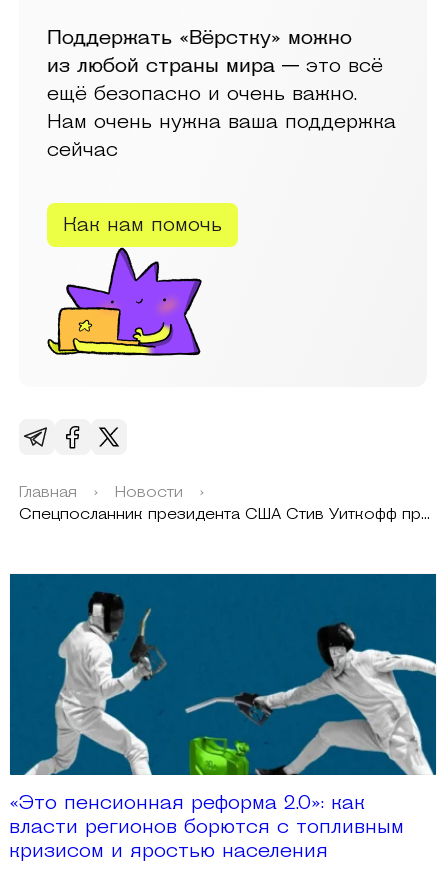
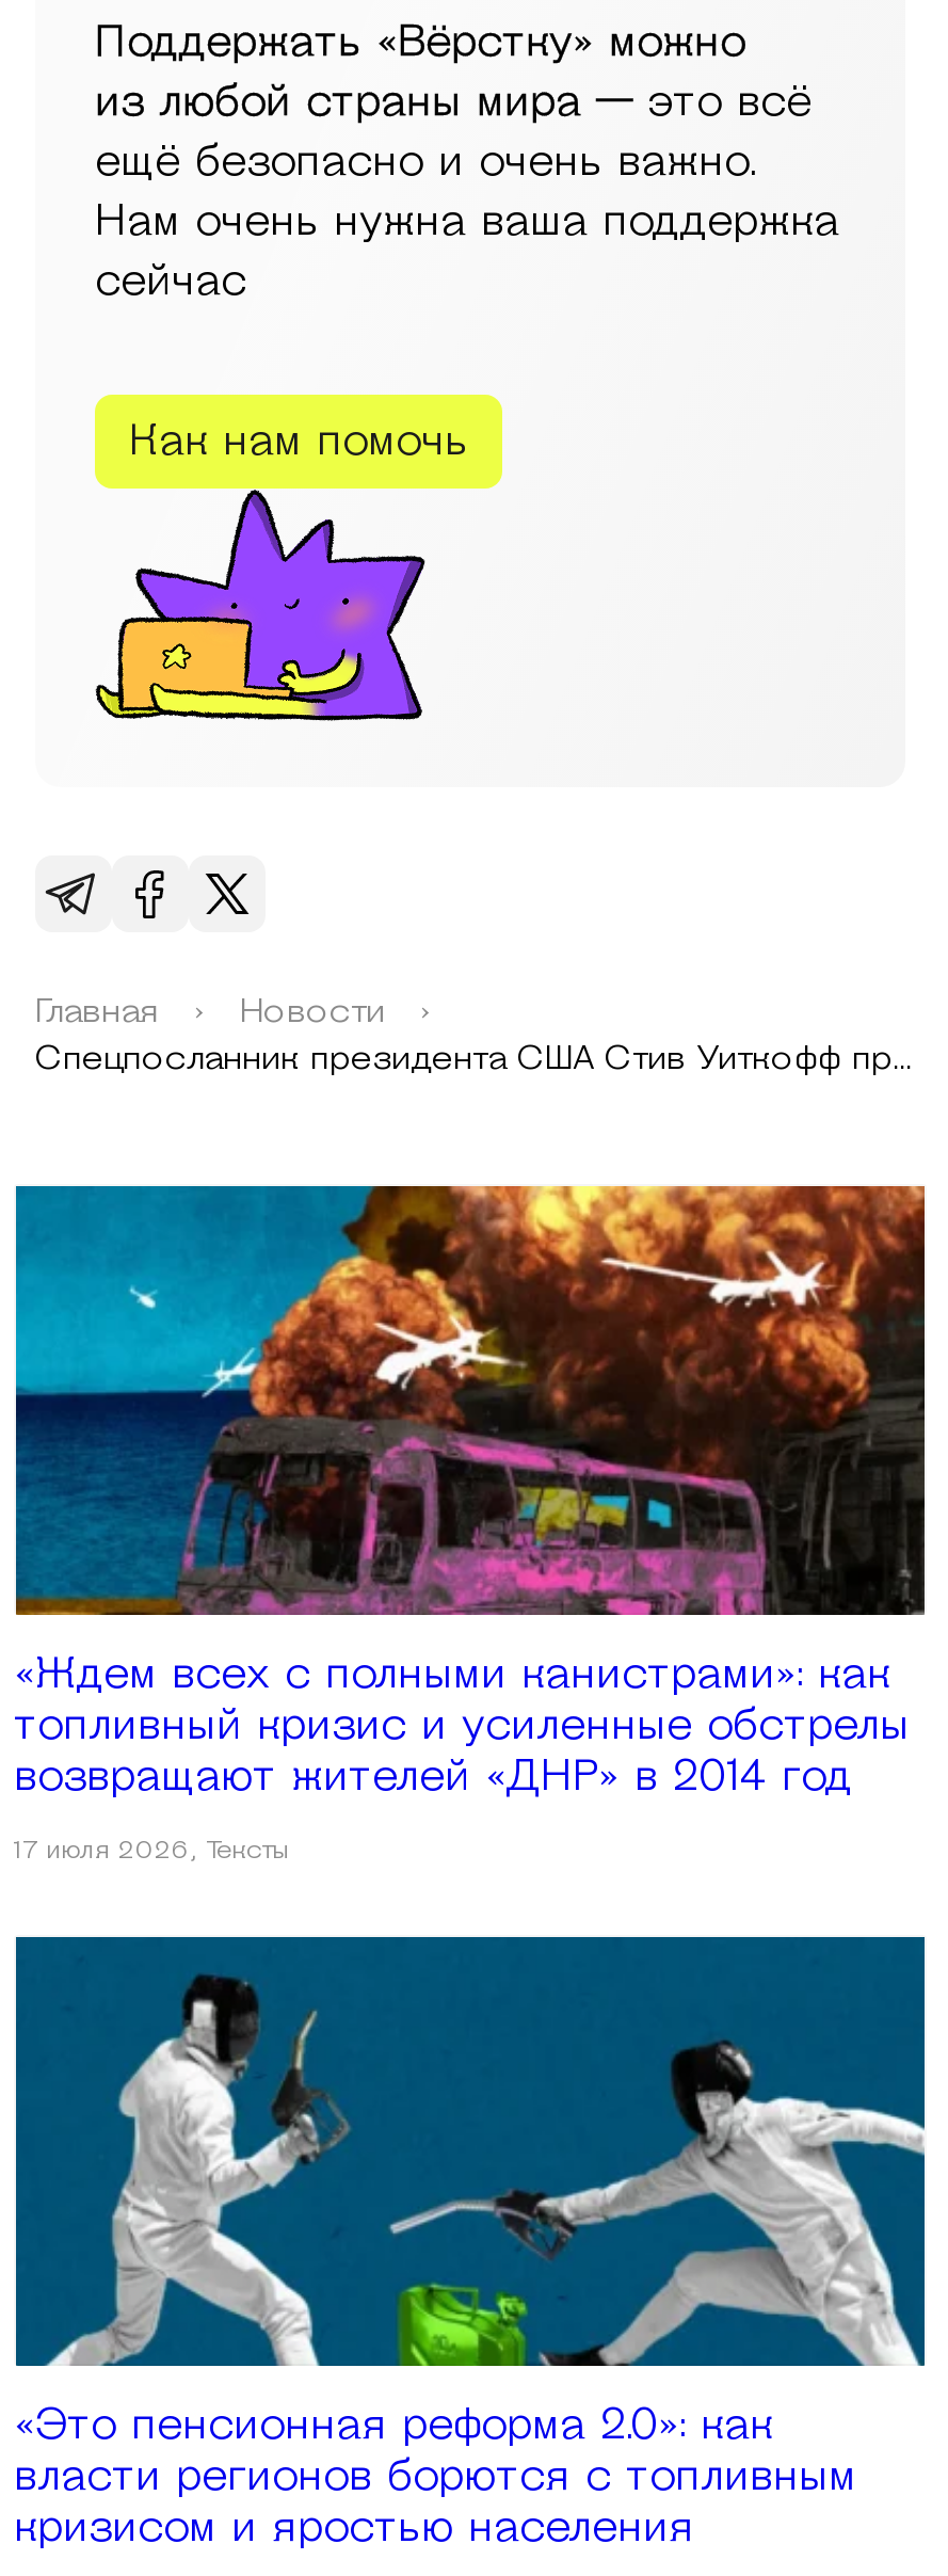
+ [image]
+ «Ждем всех с полными канистрами»: как
+ топливный кризис и усиленные обстрелы
+ возвращают жителей «ДНР» в 2014 год
+ 17 июля 2026, Тексты
